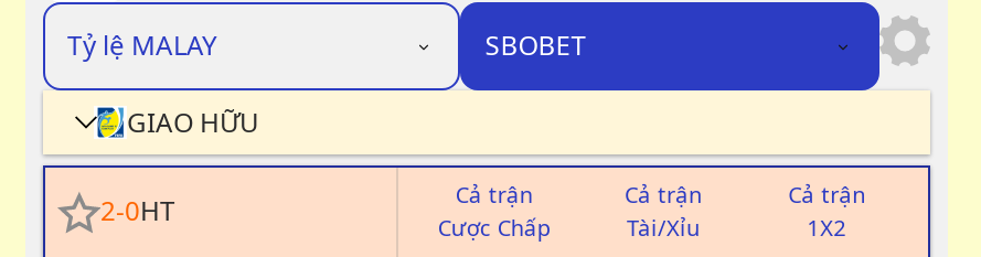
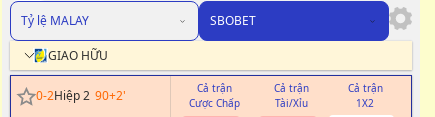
- 2-0HT
+ 0-2Hiệp 2 90+2'
